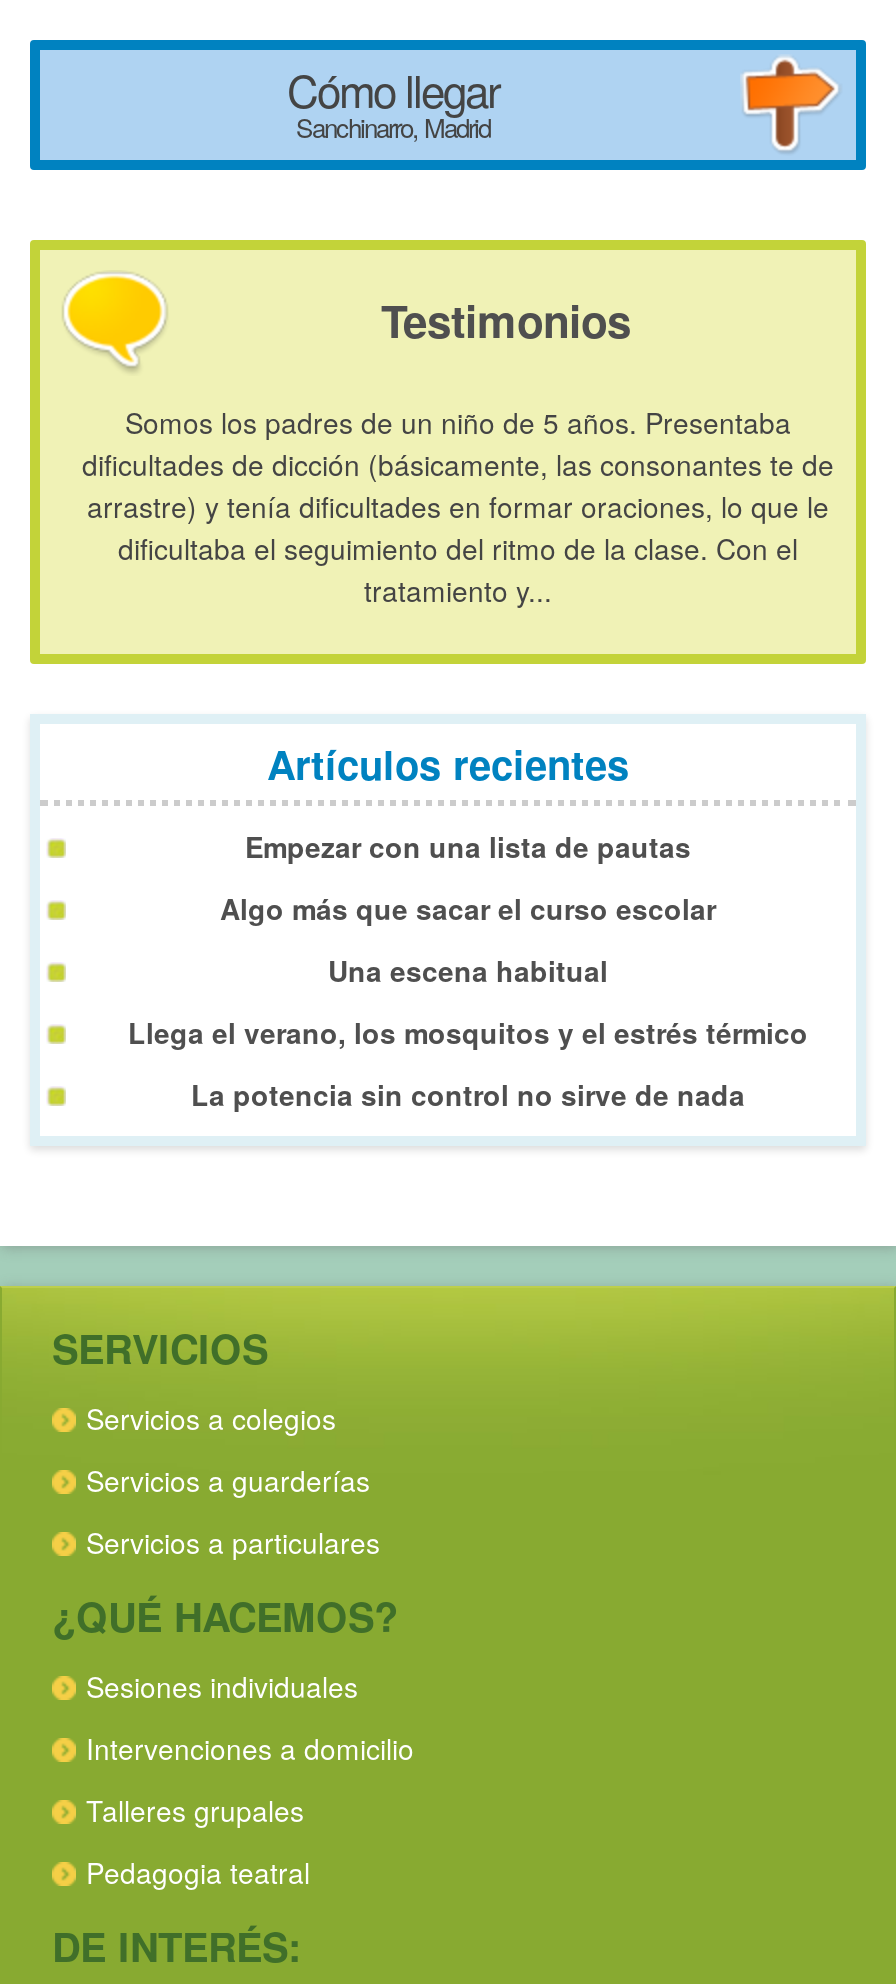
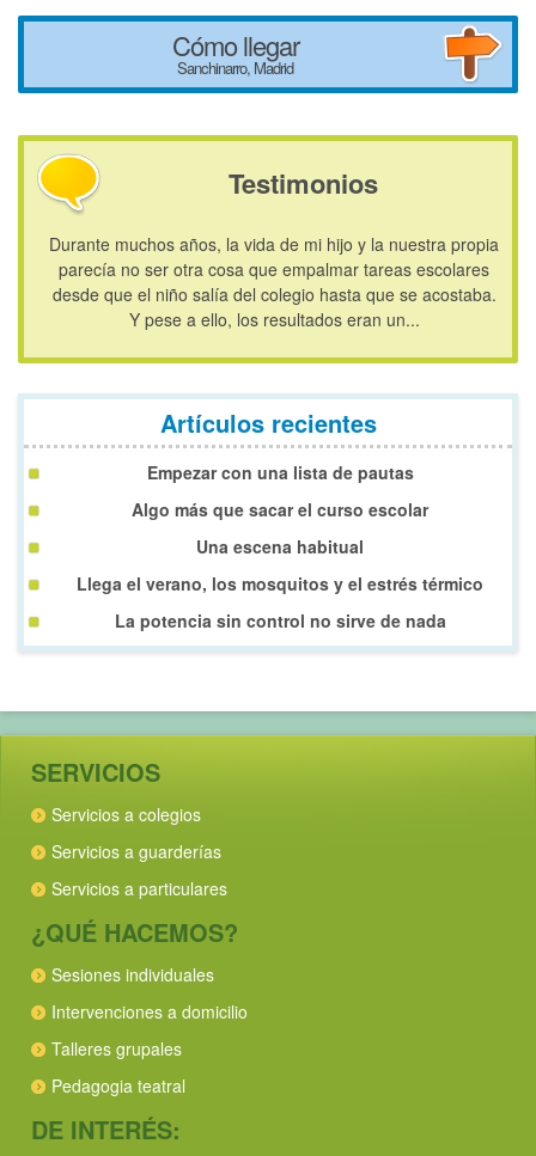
- Somos los padres de un niño de 5 años. Presentaba
- dificultades de dicción (básicamente, las consonantes te de
- arrastre) y tenía dificultades en formar oraciones, lo que le
- dificultaba el seguimiento del ritmo de la clase. Con el
- tratamiento y...
+ Durante muchos años, la vida de mi hijo y la nuestra propia
+ parecía no ser otra cosa que empalmar tareas escolares
+ desde que el niño salía del colegio hasta que se acostaba.
+ Y pese a ello, los resultados eran un...
